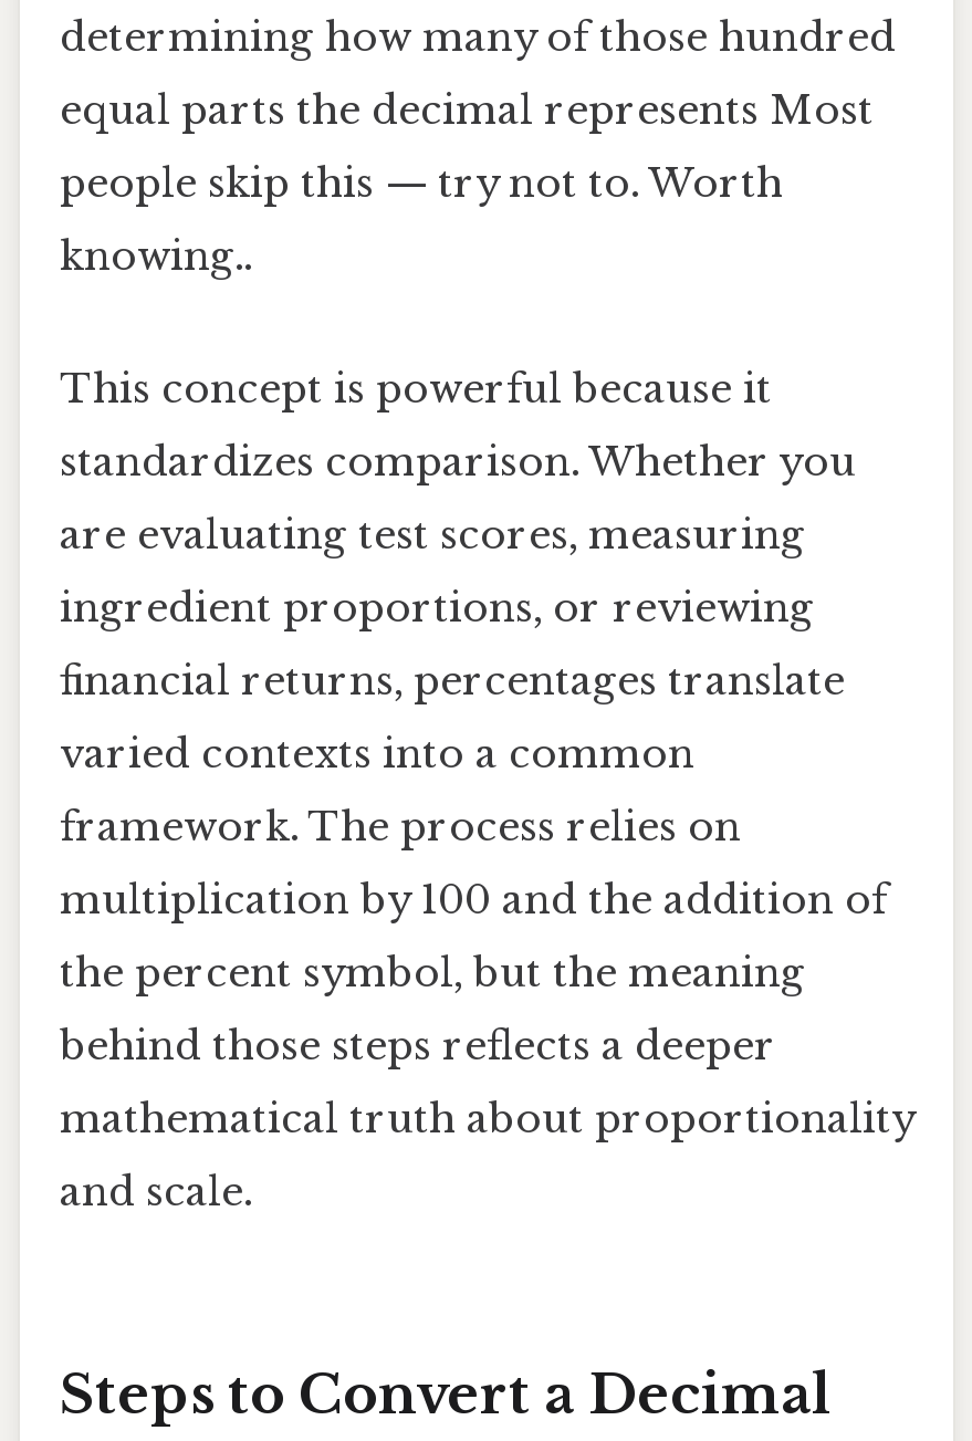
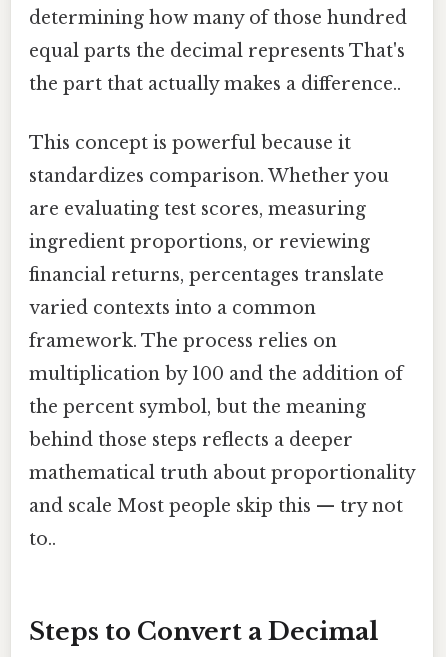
- equal parts the decimal represents Most
- people skip this — try not to. Worth
- knowing..
+ equal parts the decimal represents That's
+ the part that actually makes a difference..

moved up: This concept is powerful because it | standardizes comparison. Whether you | are evaluating test scores, measuring | ... | behind those steps reflects a deeper | mathematical truth about proportionality

- and scale.
+ and scale Most people skip this — try not
+ to..
